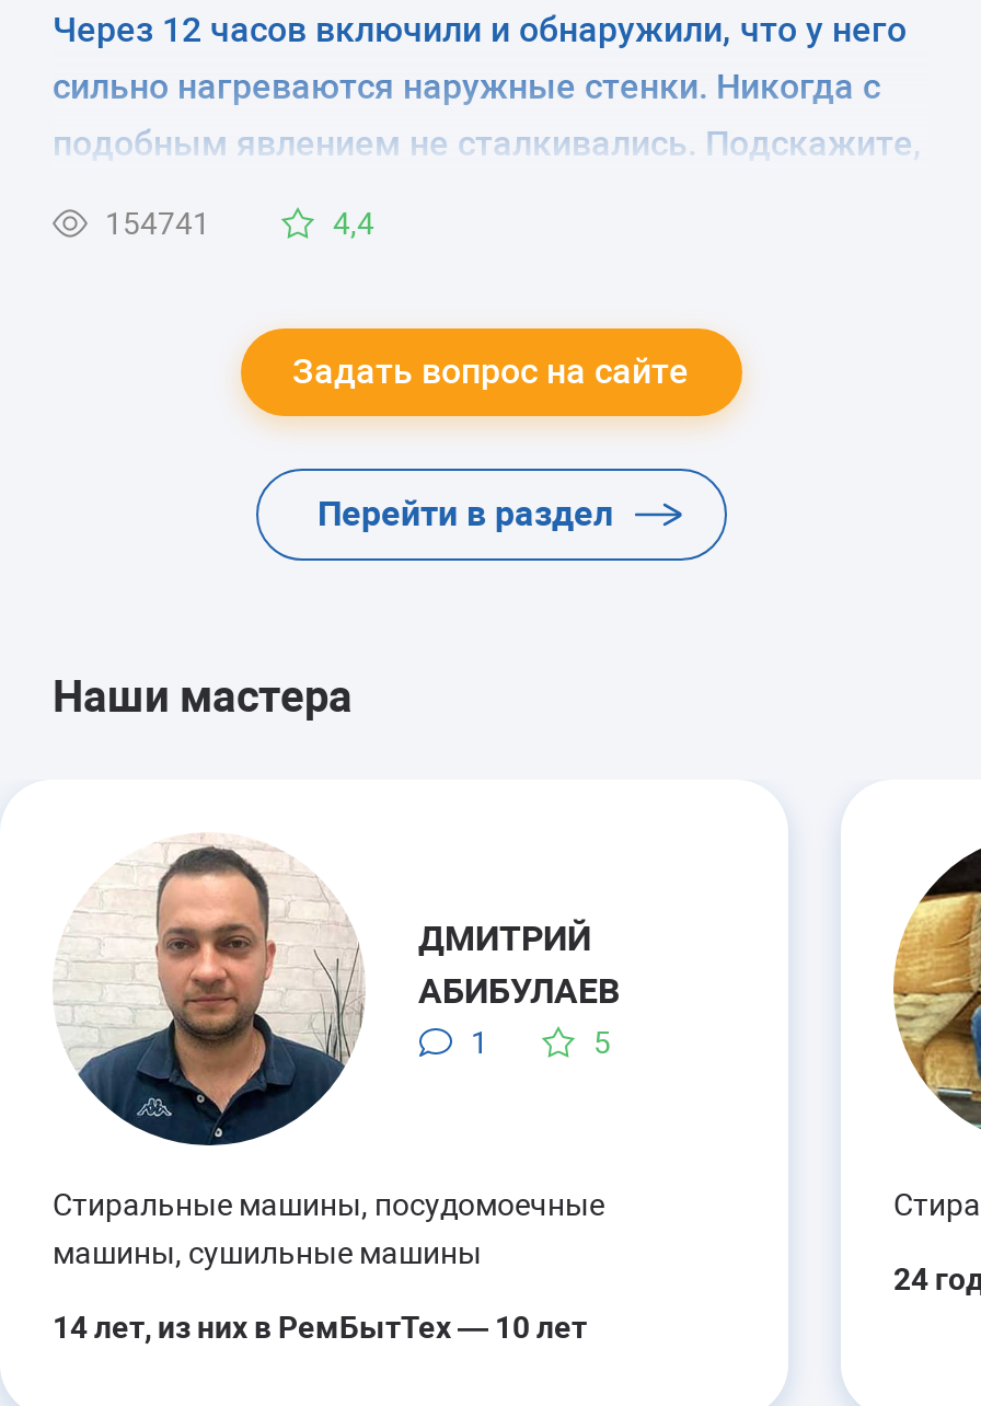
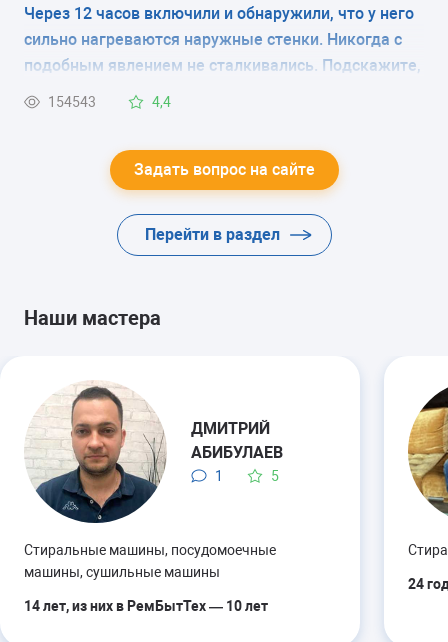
- 154741
+ 154543
